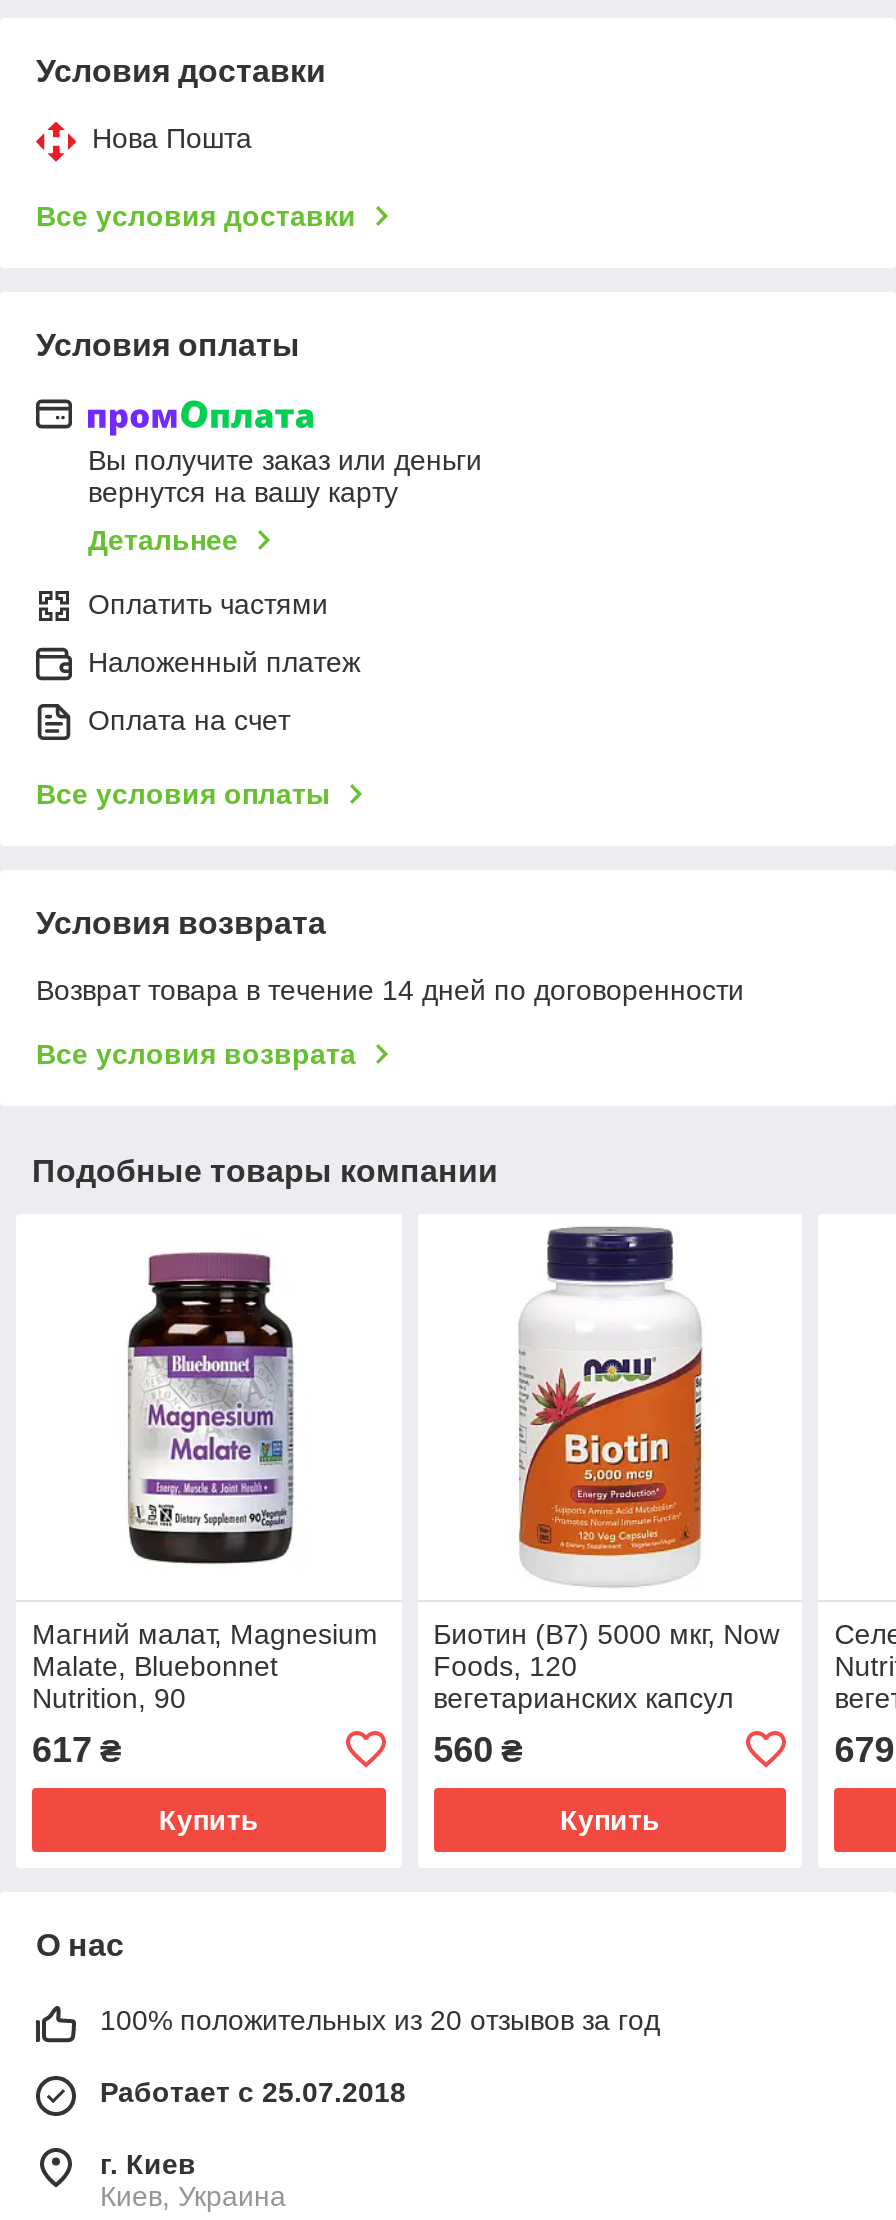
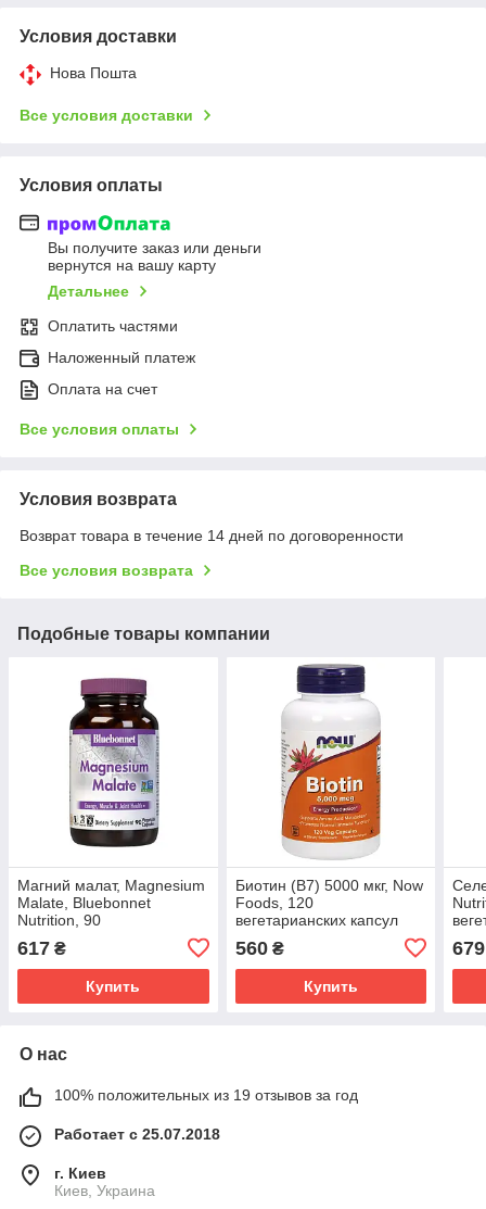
- 100% положительных из 20 отзывов за год
+ 100% положительных из 19 отзывов за год
